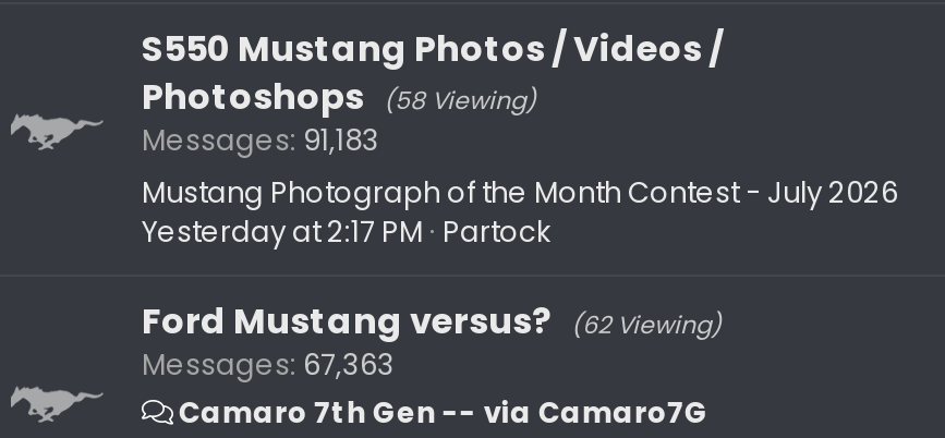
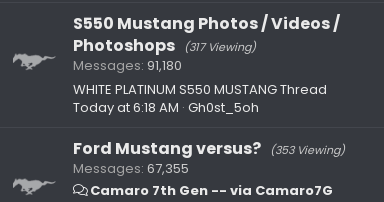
- Photoshops (58 Viewing)
- Messages 91,183
- Mustang Photograph of the Month Contest - July 2026
- Yesterday at 2:17 PM Partock
+ Photoshops (317 Viewing)
+ Messages 91,180
+ WHITE PLATINUM S550 MUSTANG Thread
+ Today at 6:18 AM Gh0st_5oh

- Ford Mustang versus? (62 Viewing)
- Messages 67,363
+ Ford Mustang versus? (353 Viewing)
+ Messages 67,355
